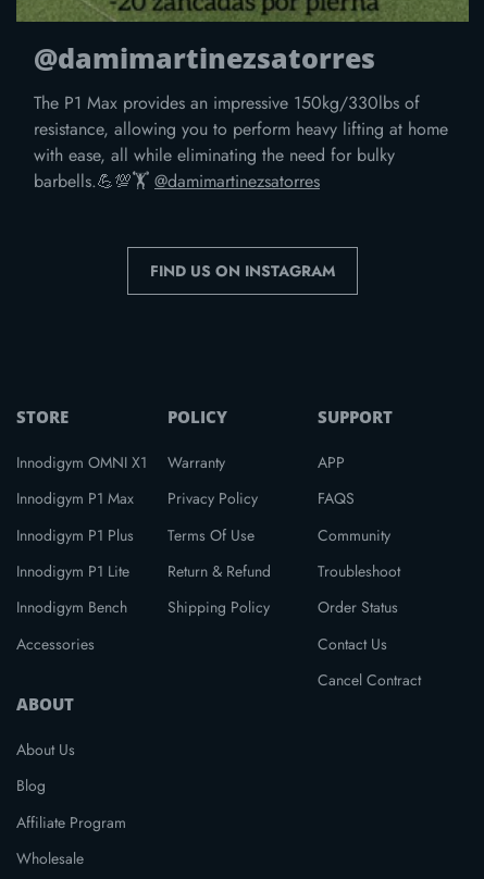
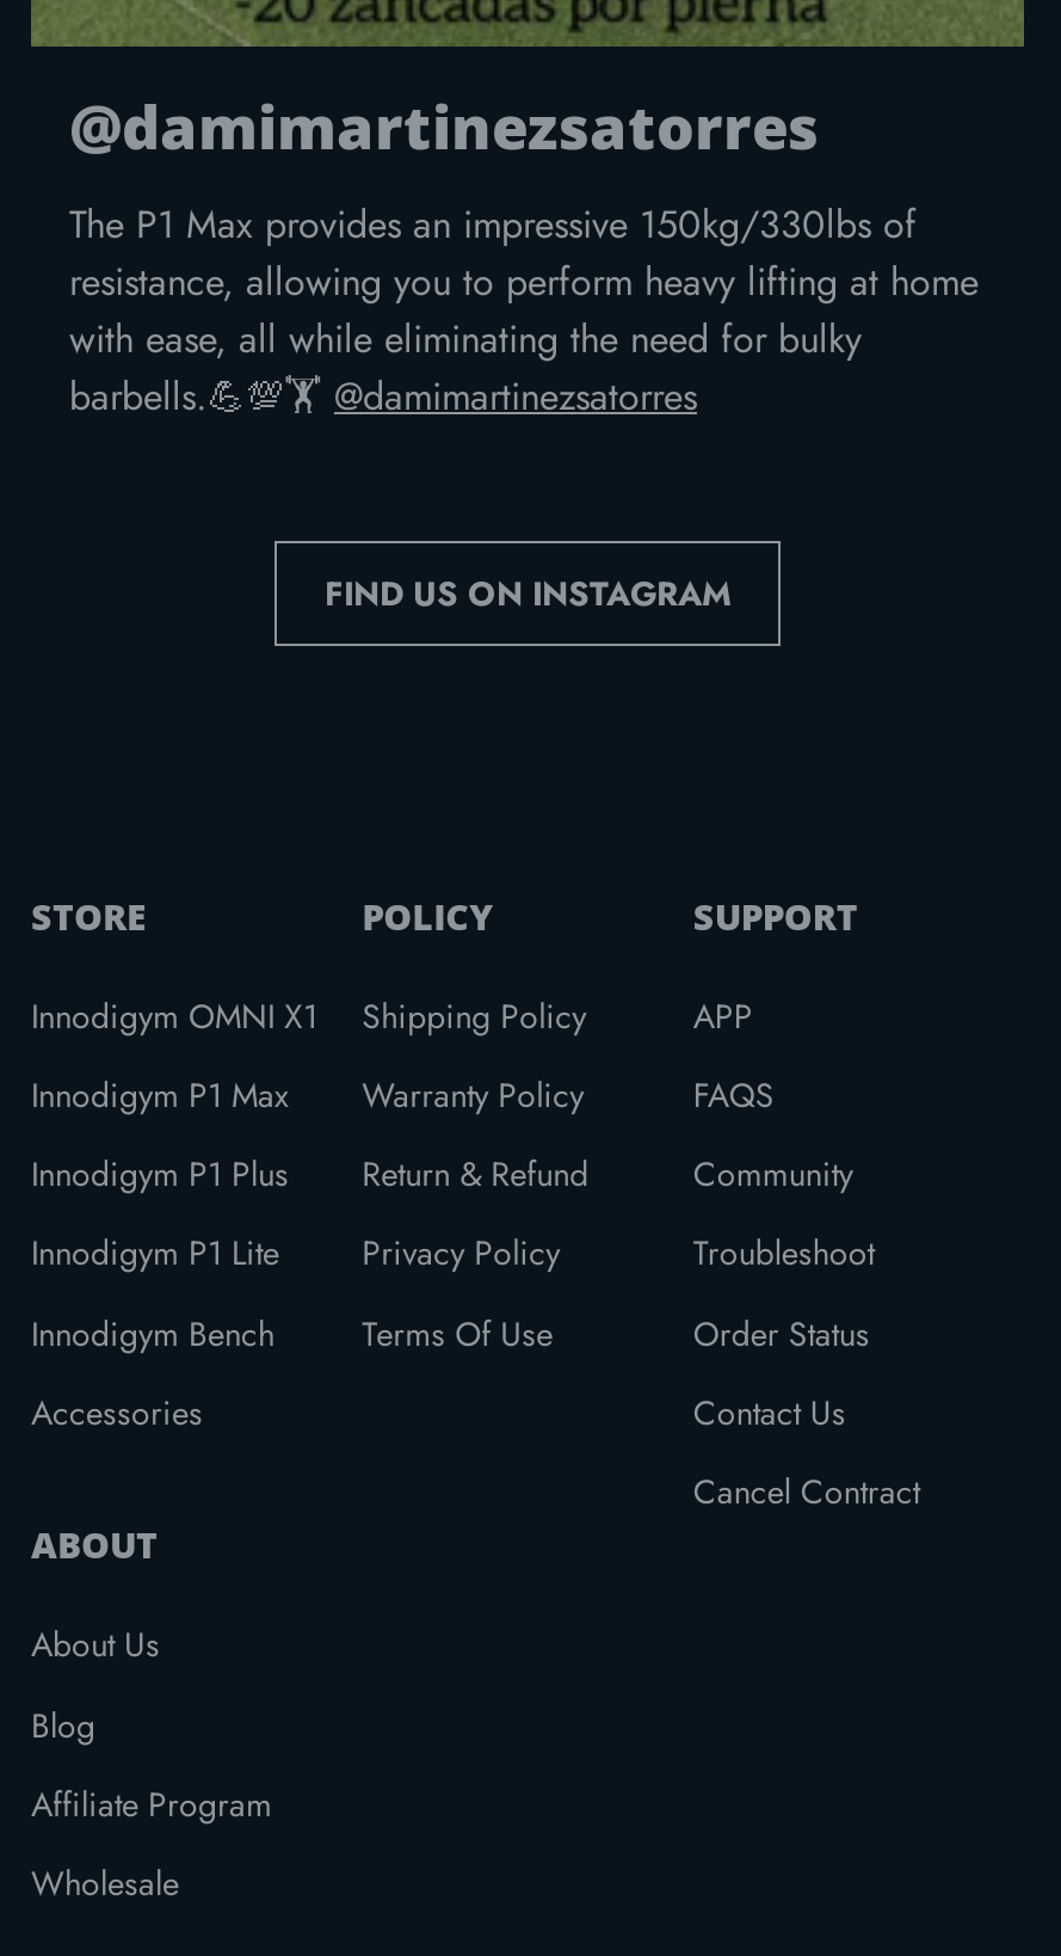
- Warranty
+ Warranty Policy

moved down: Privacy Policy | Terms Of Use

moved up: Return & Refund | Shipping Policy
